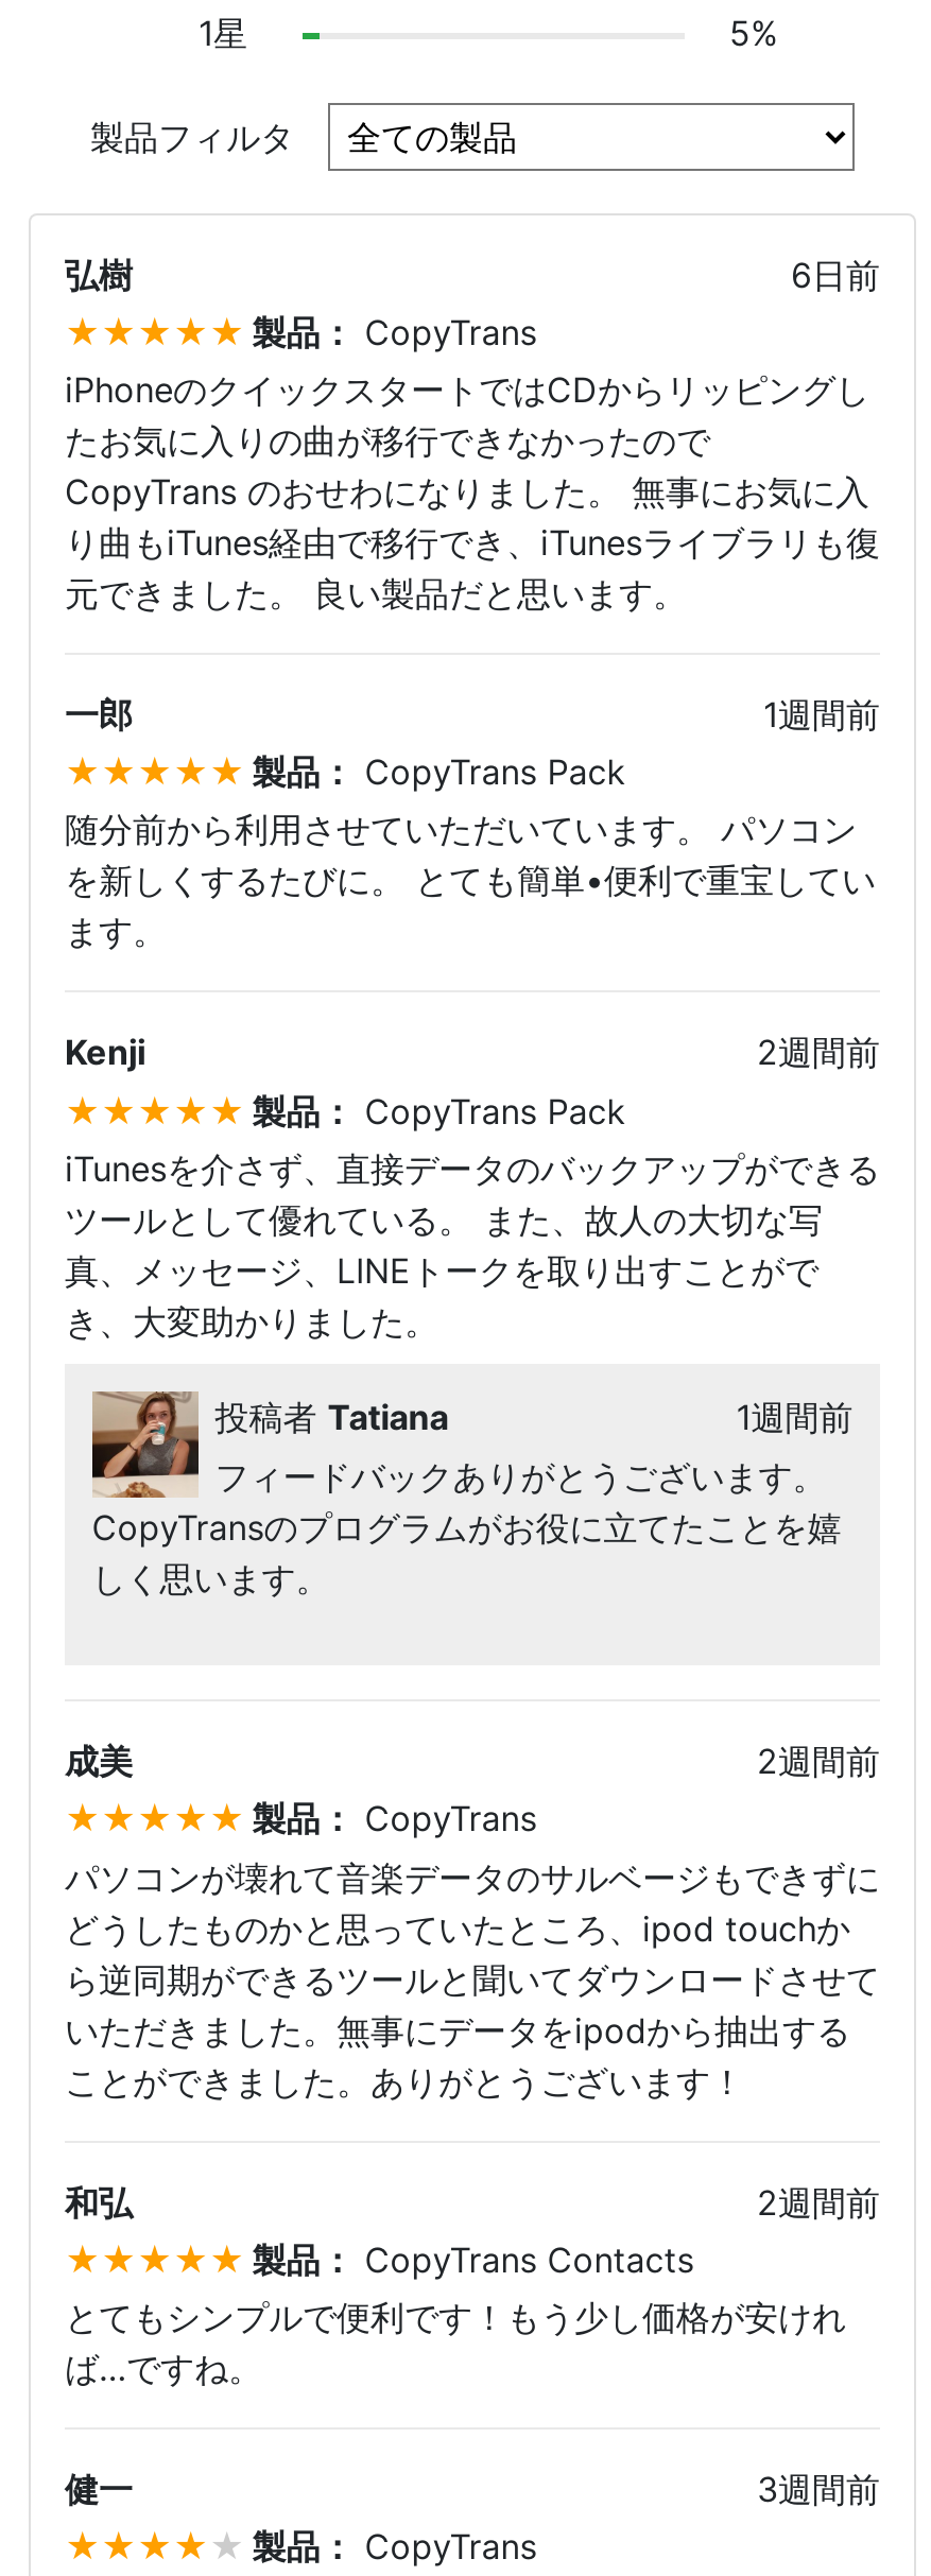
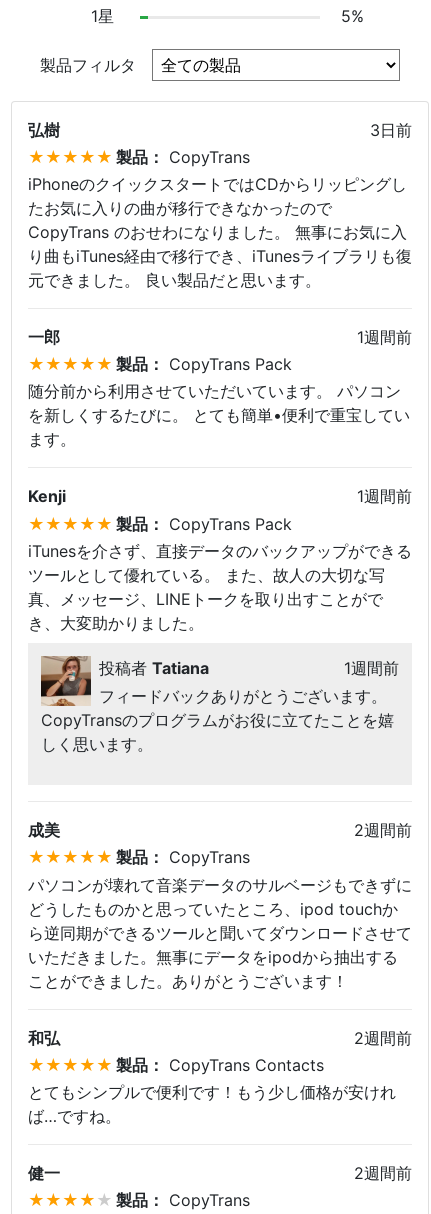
- 6日前
+ 3日前

- 2週間前
+ 1週間前

- 3週間前
+ 2週間前
